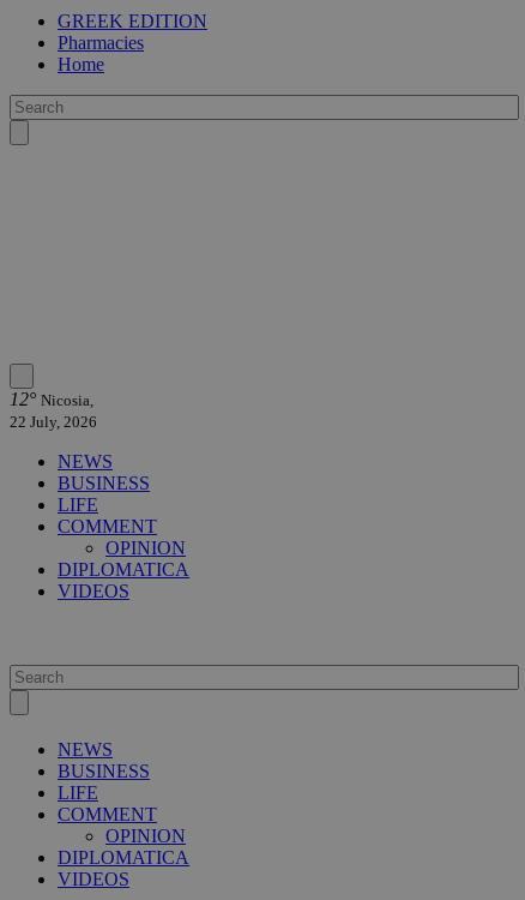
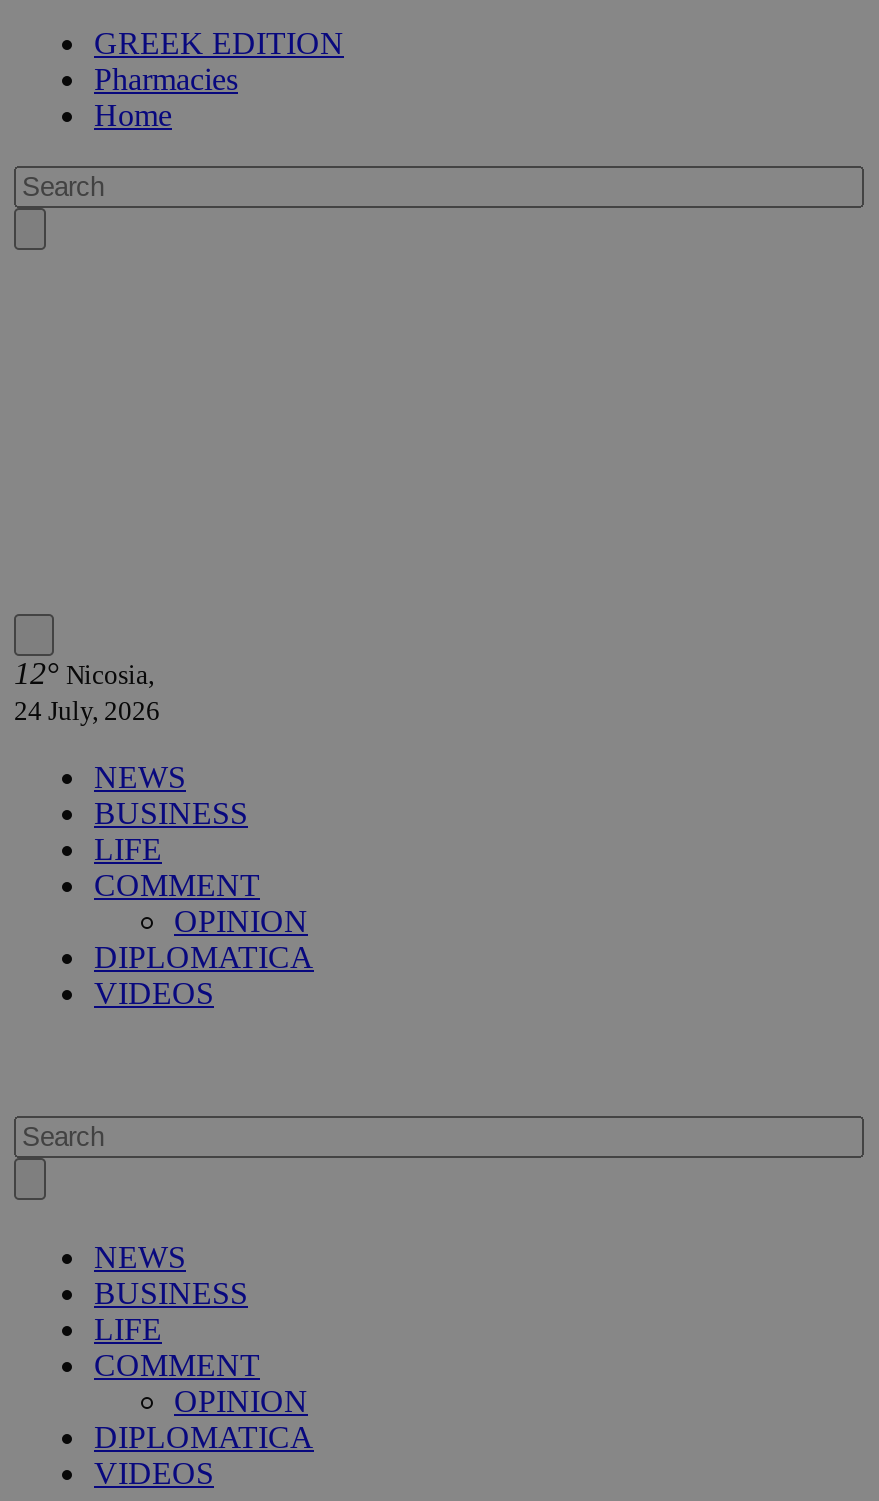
- 22 July, 2026
+ 24 July, 2026
